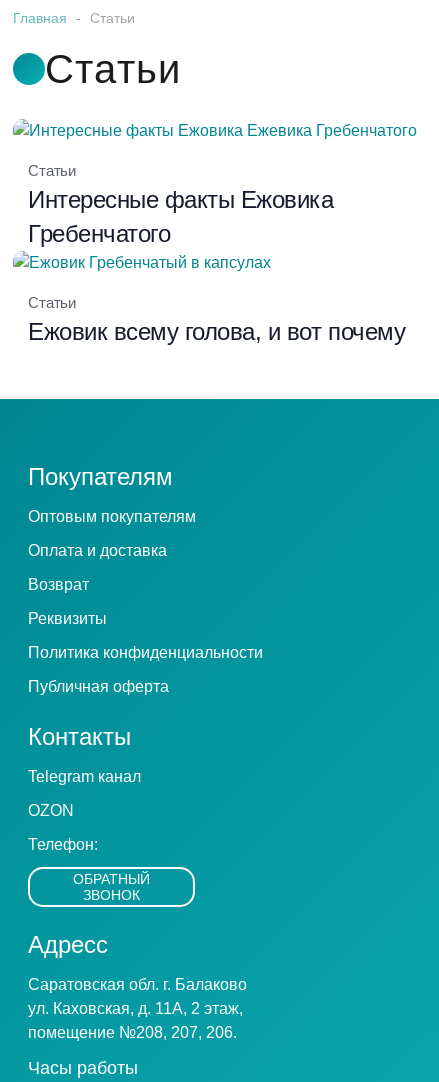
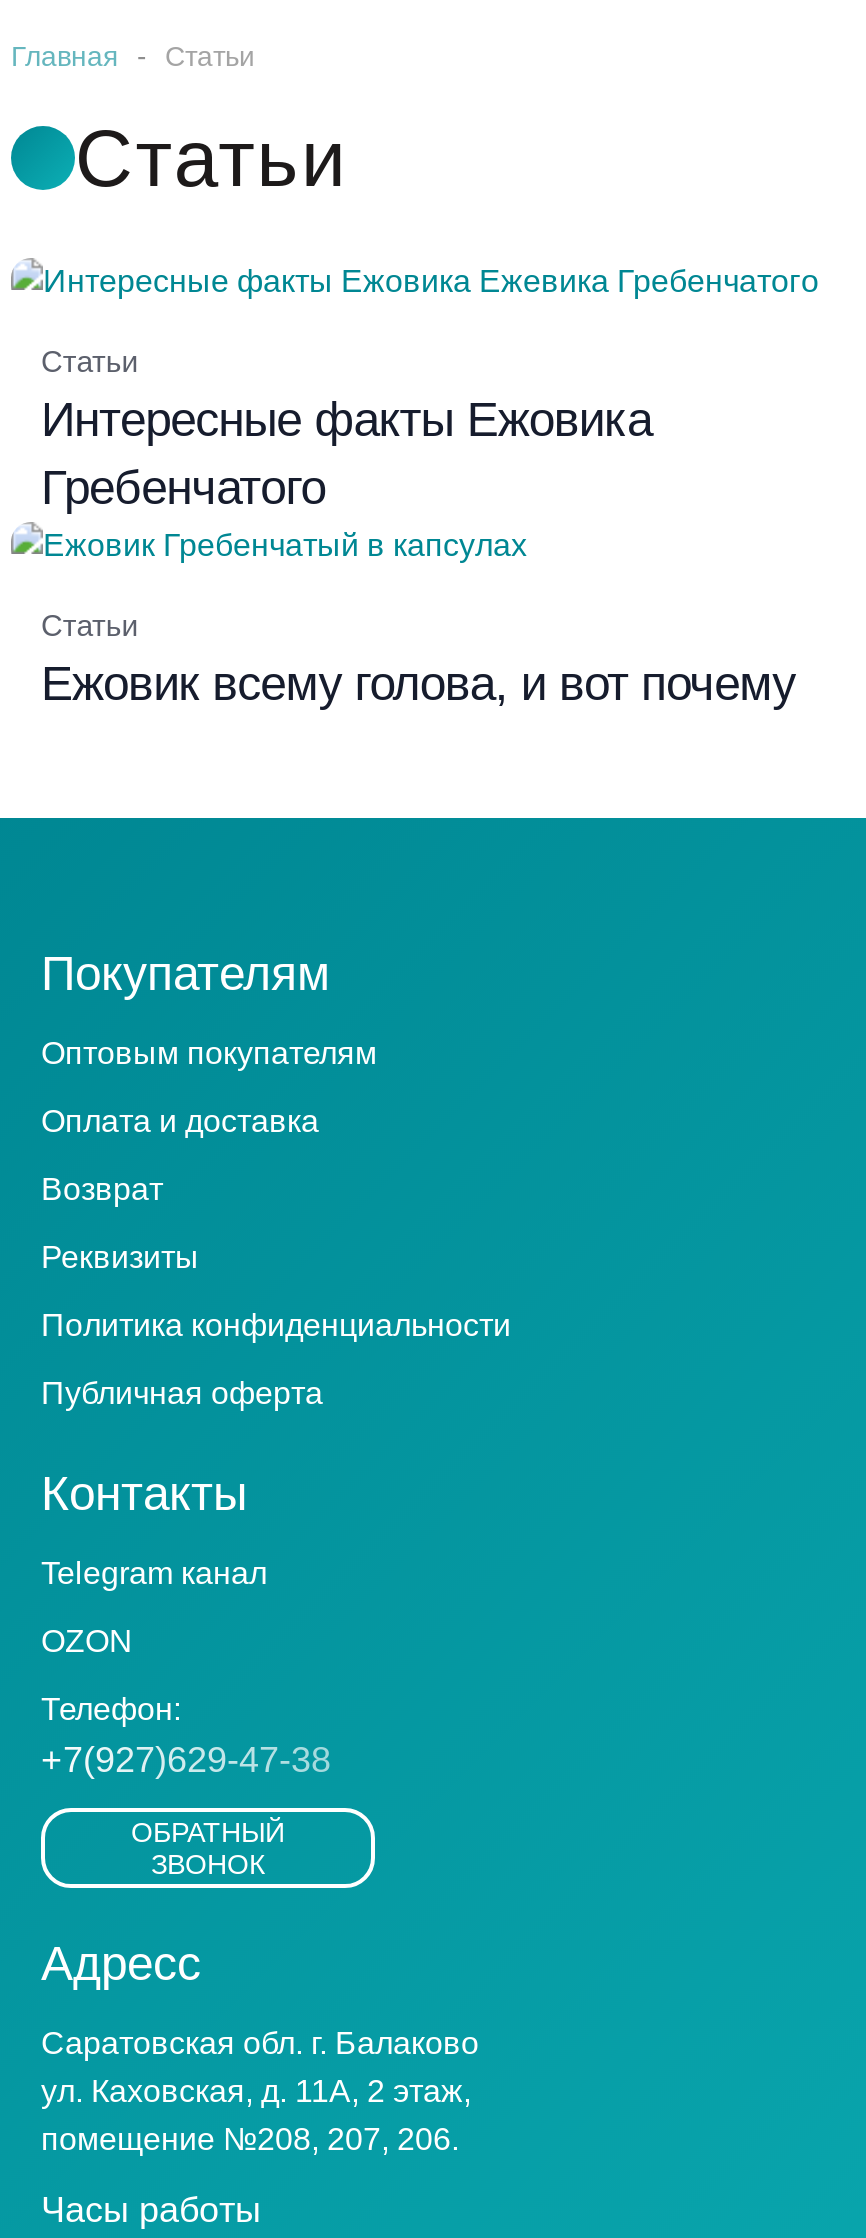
+ +7(927)629-47-38
